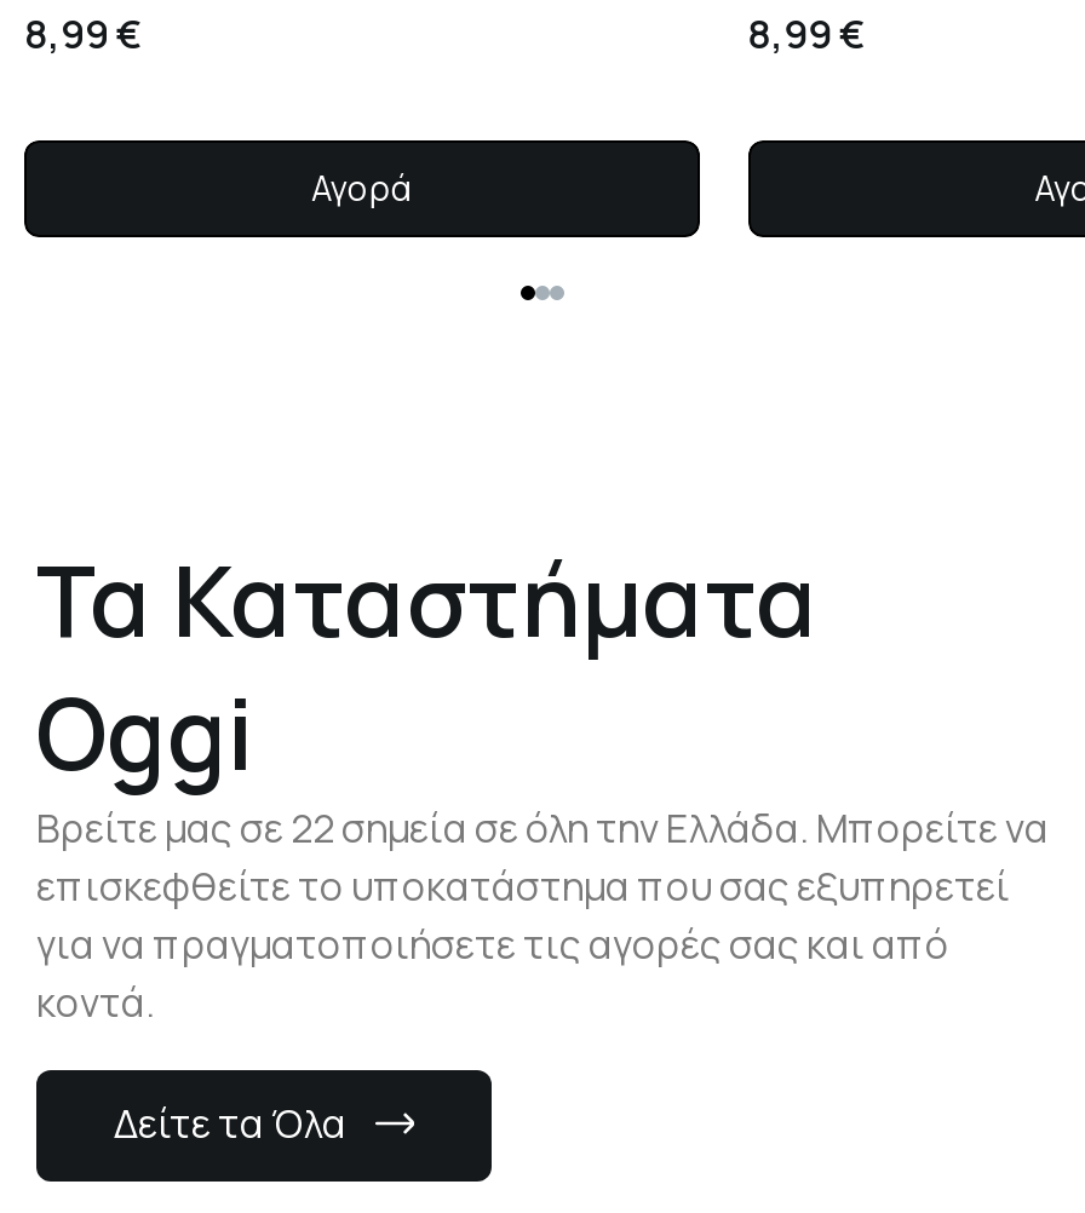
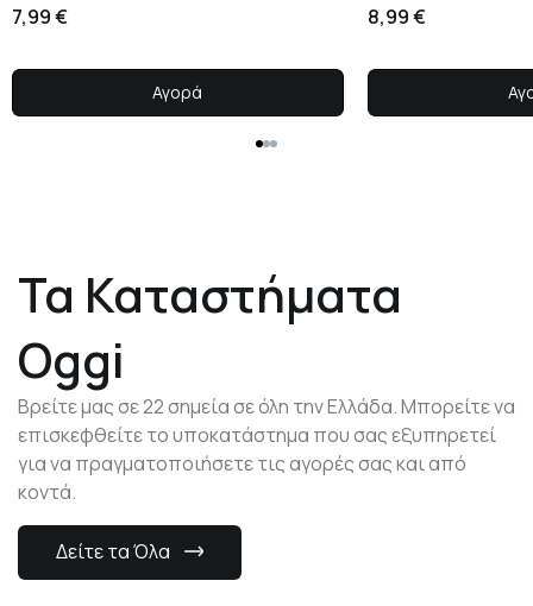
- 8,99 €
+ 7,99 €
